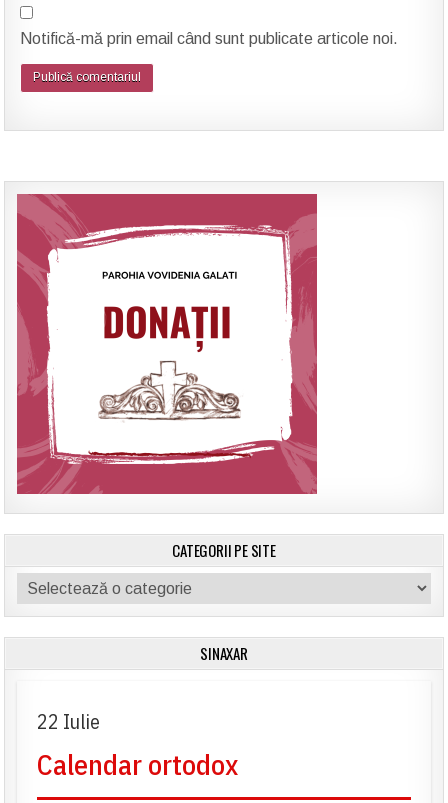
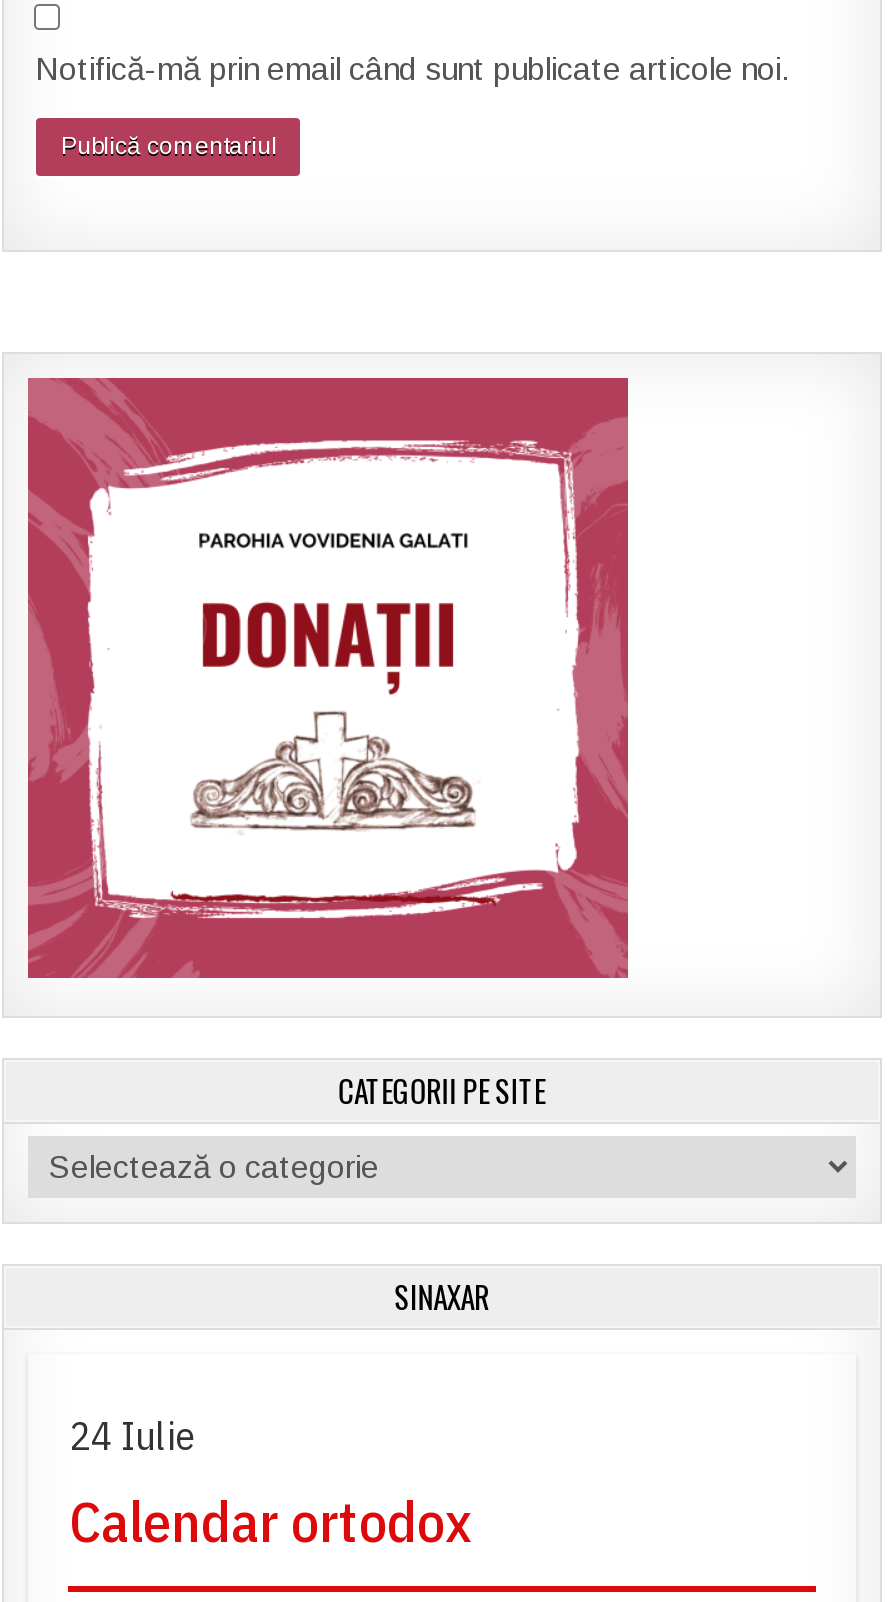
- 22 Iulie
+ 24 Iulie
